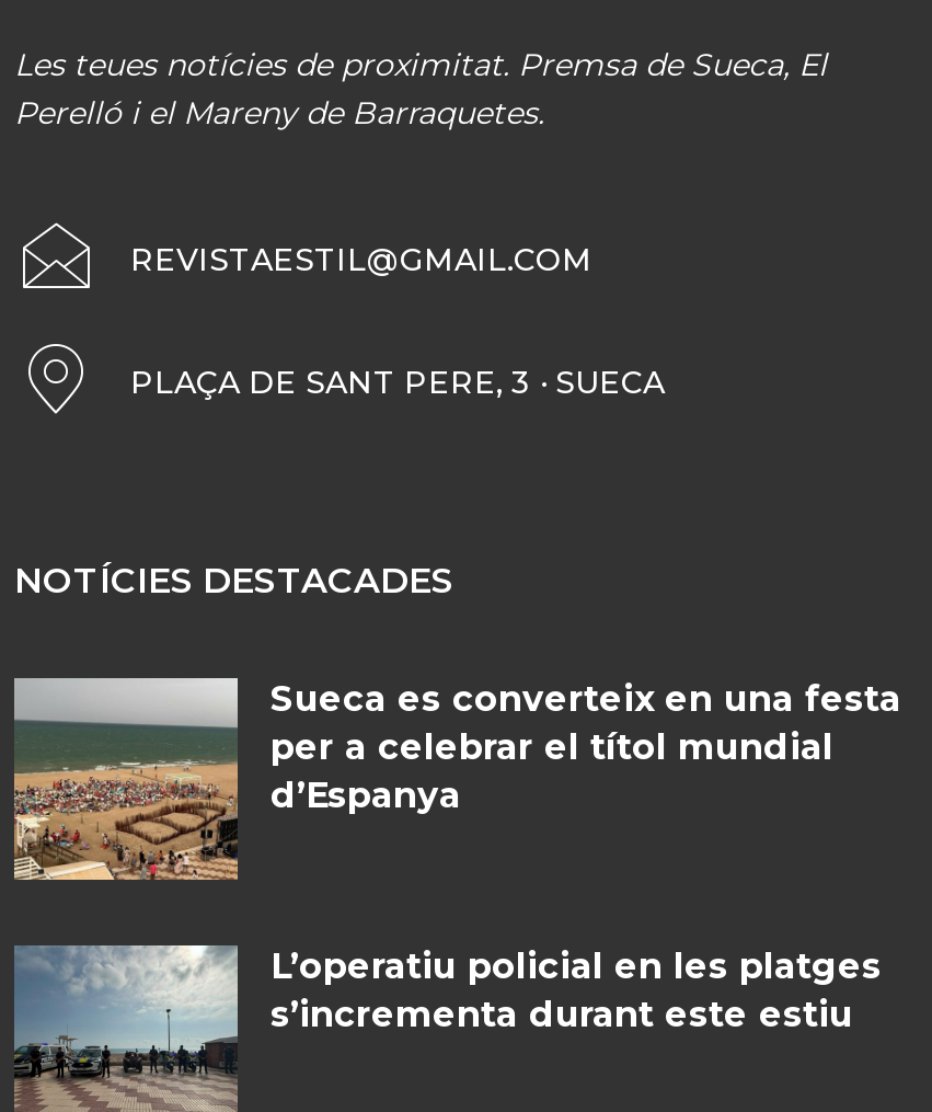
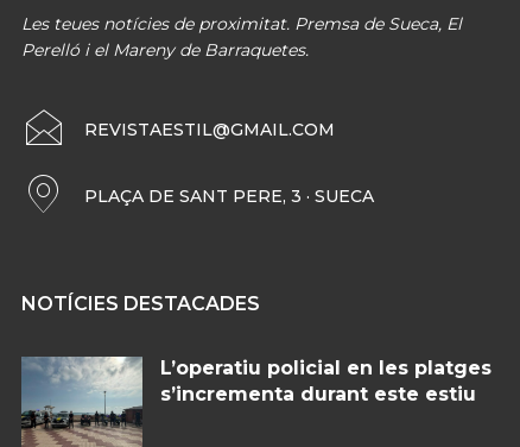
- [image]
- Sueca es converteix en una festa
- per a celebrar el títol mundial
- d’Espanya
